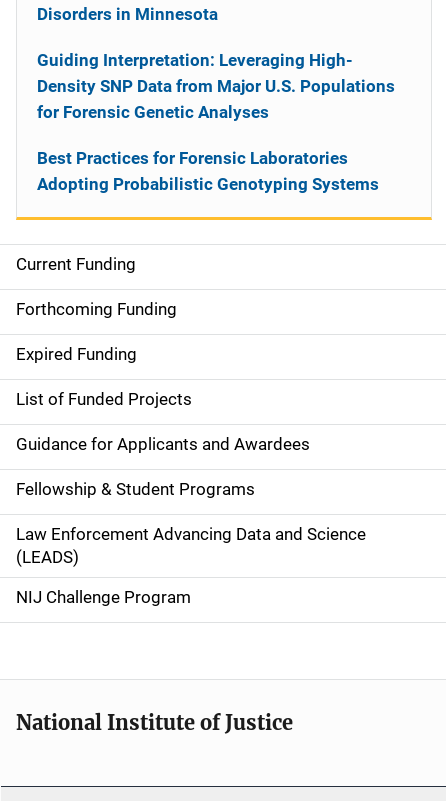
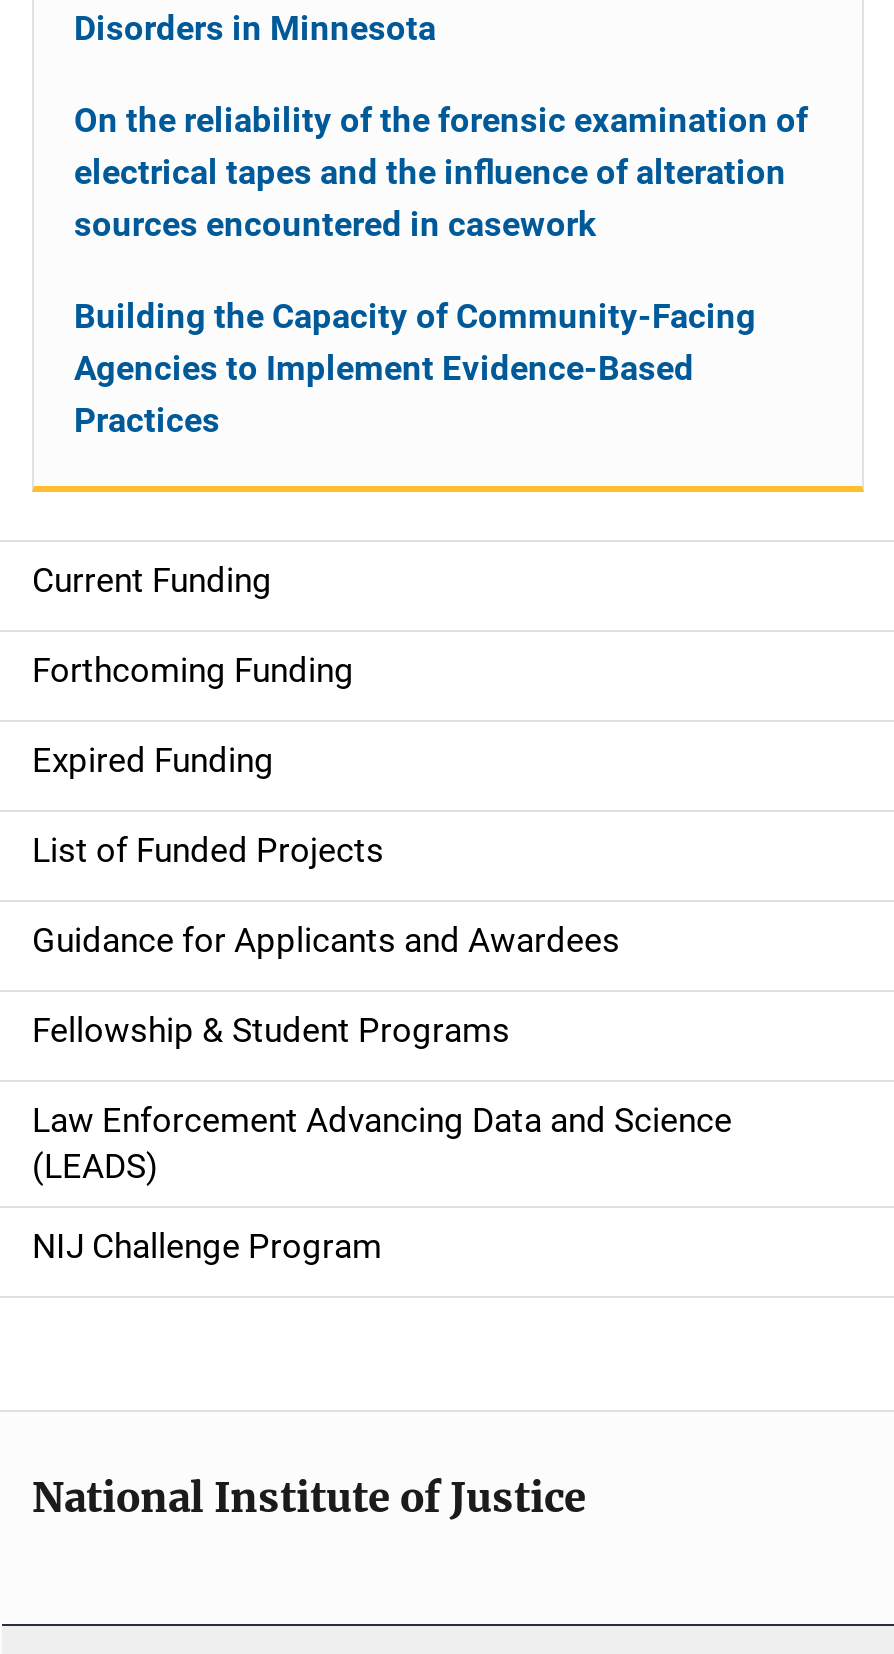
- Guiding Interpretation: Leveraging High-
- Density SNP Data from Major U.S. Populations
- for Forensic Genetic Analyses
+ On the reliability of the forensic examination of
+ electrical tapes and the influence of alteration
+ sources encountered in casework

- Best Practices for Forensic Laboratories
- Adopting Probabilistic Genotyping Systems
+ Building the Capacity of Community-Facing
+ Agencies to Implement Evidence-Based
+ Practices
